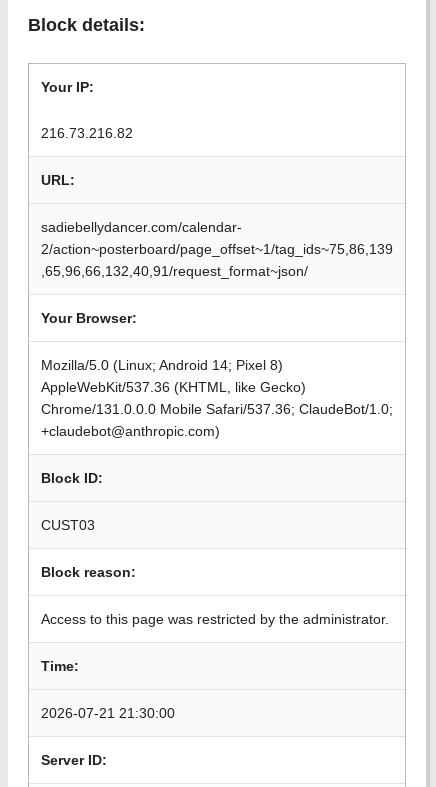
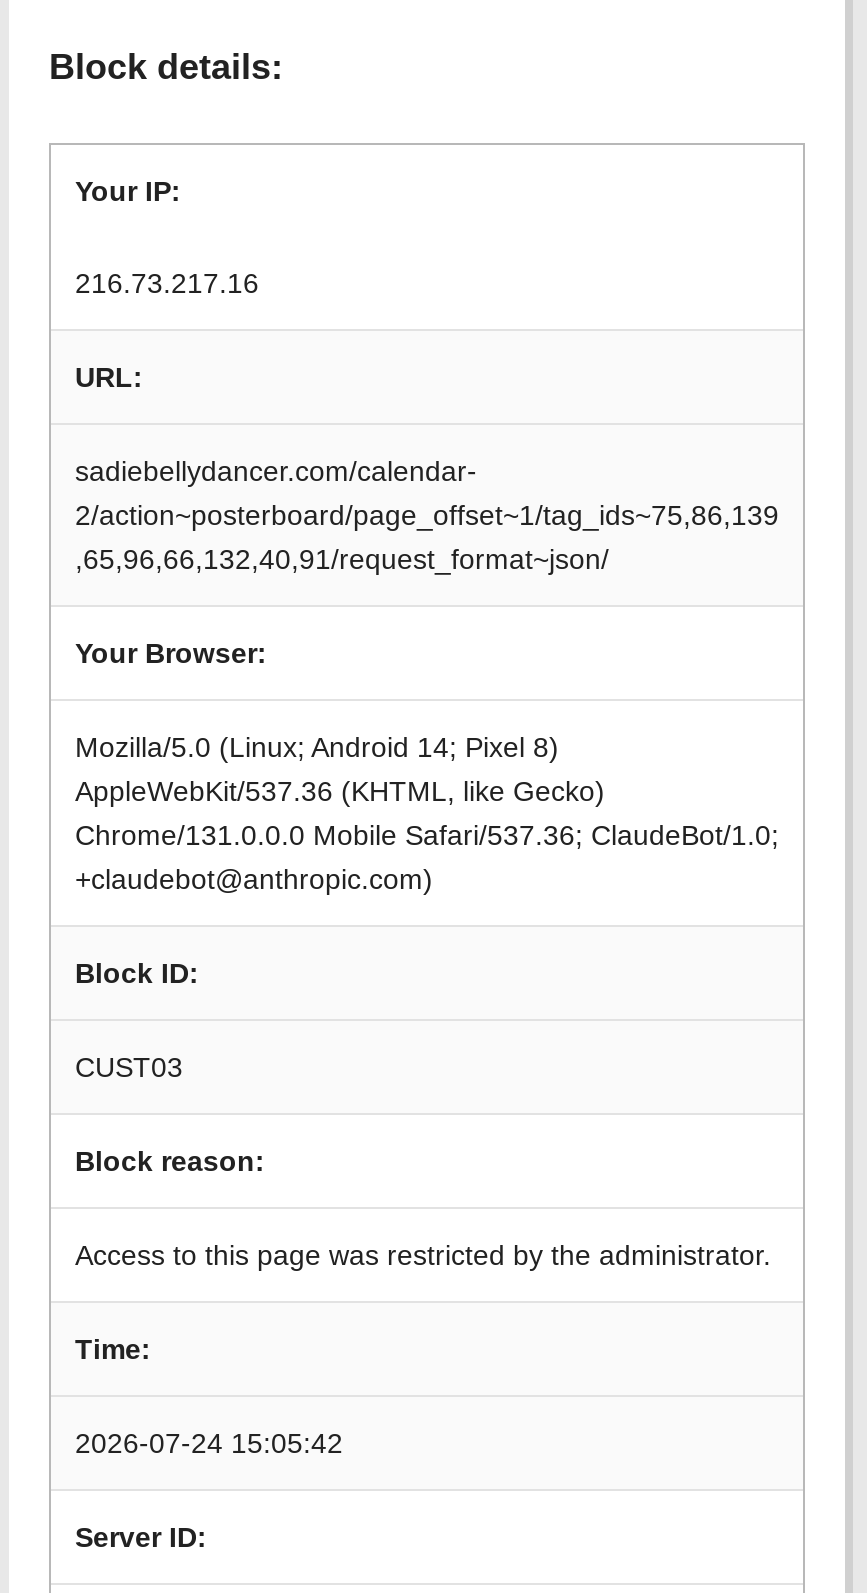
- 216.73.216.82
+ 216.73.217.16

- 2026-07-21 21:30:00
+ 2026-07-24 15:05:42
